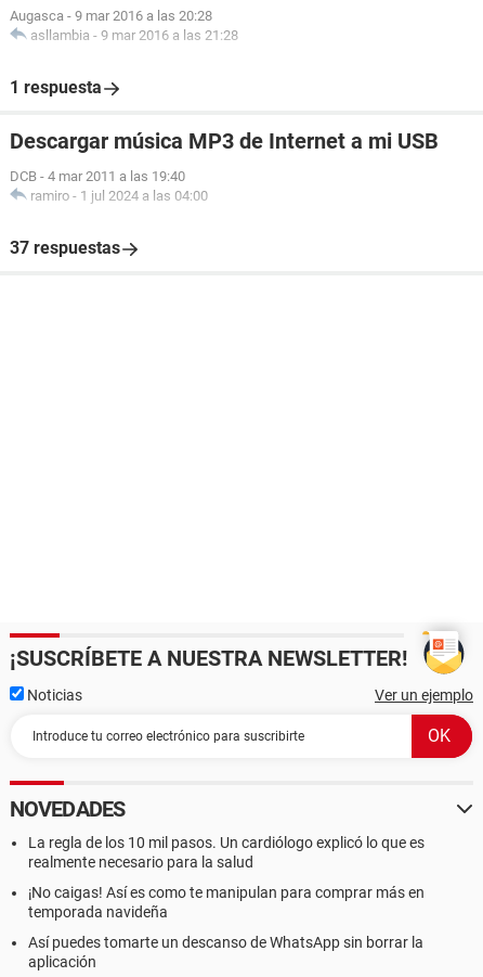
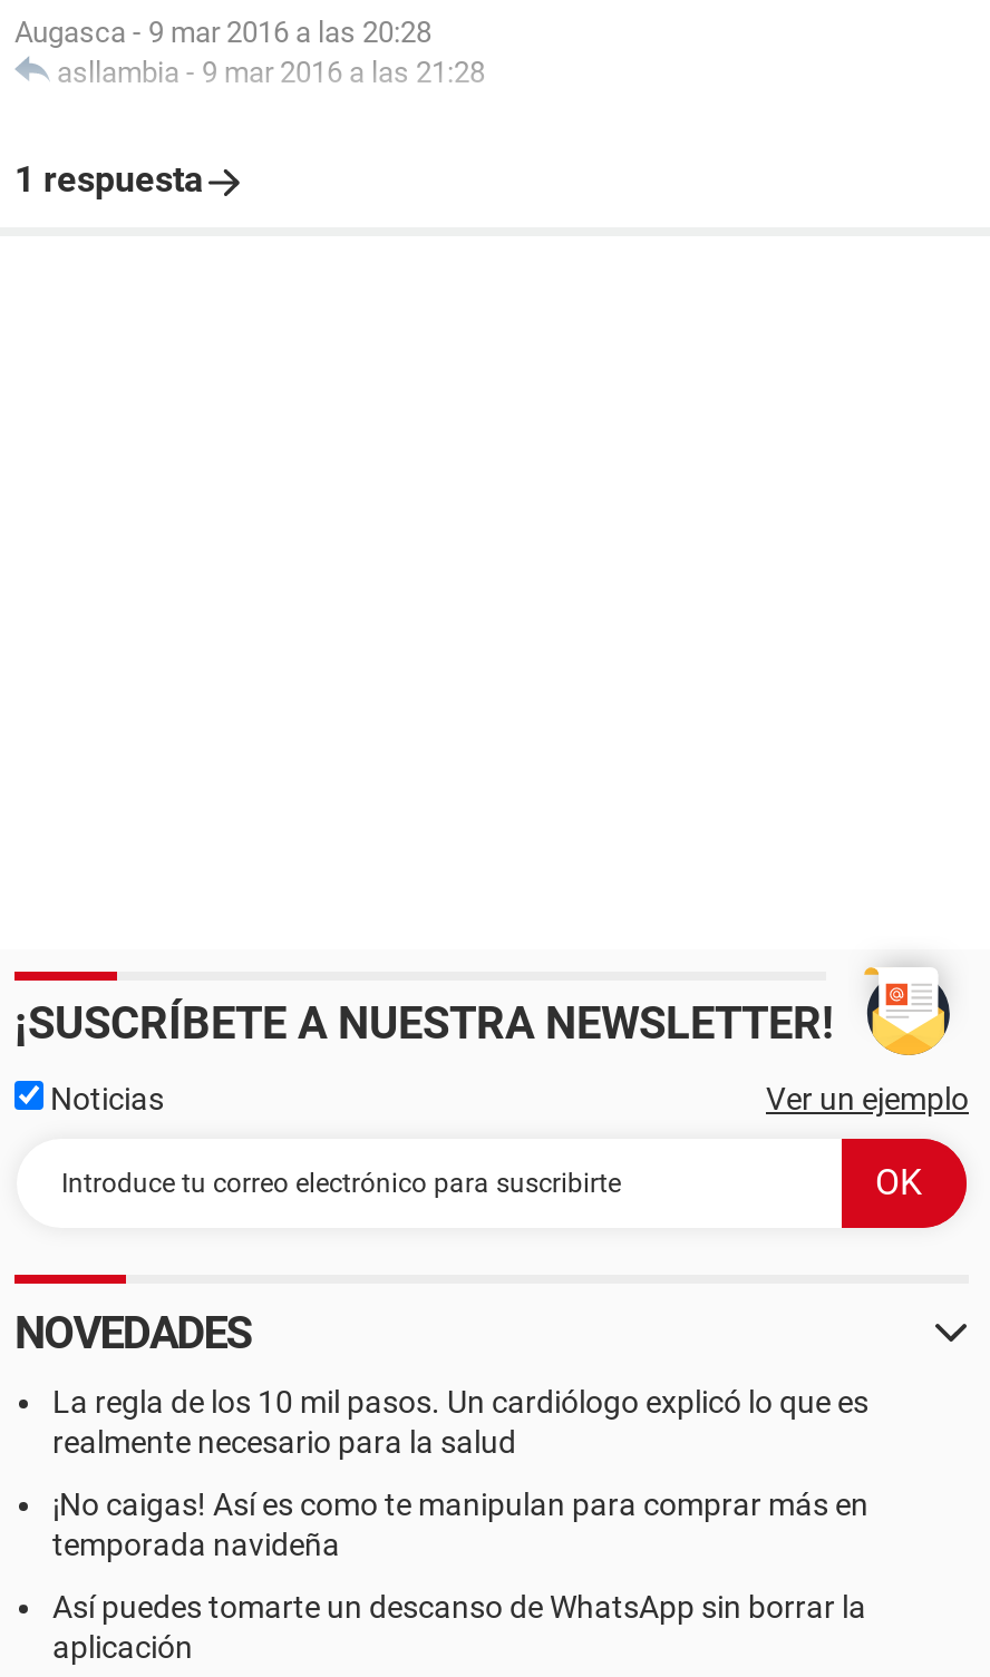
- Descargar música MP3 de Internet a mi USB
- DCB - 4 mar 2011 a las 19:40
- ramiro - 1 jul 2024 a las 04:00
- 37 respuestas
